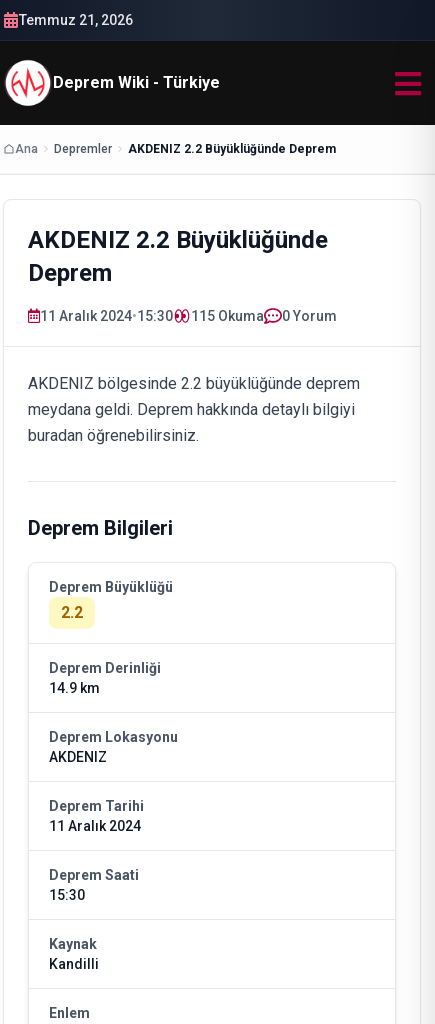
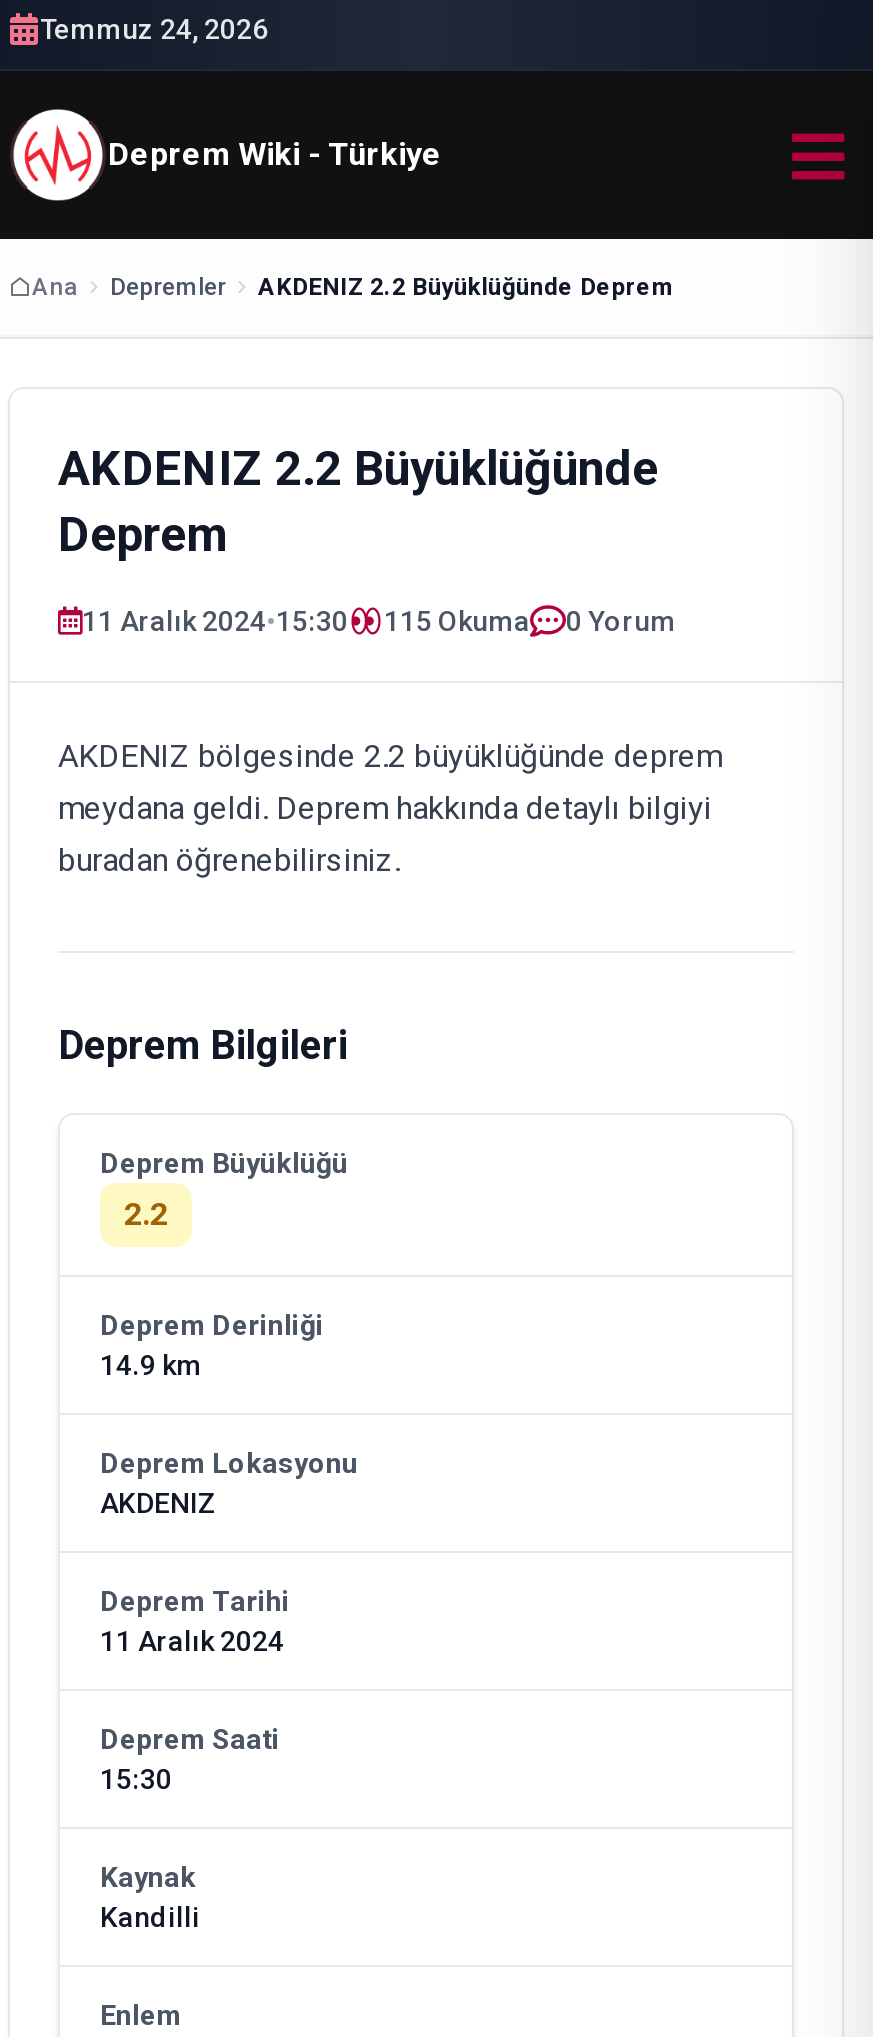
- Temmuz 21, 2026
+ Temmuz 24, 2026
